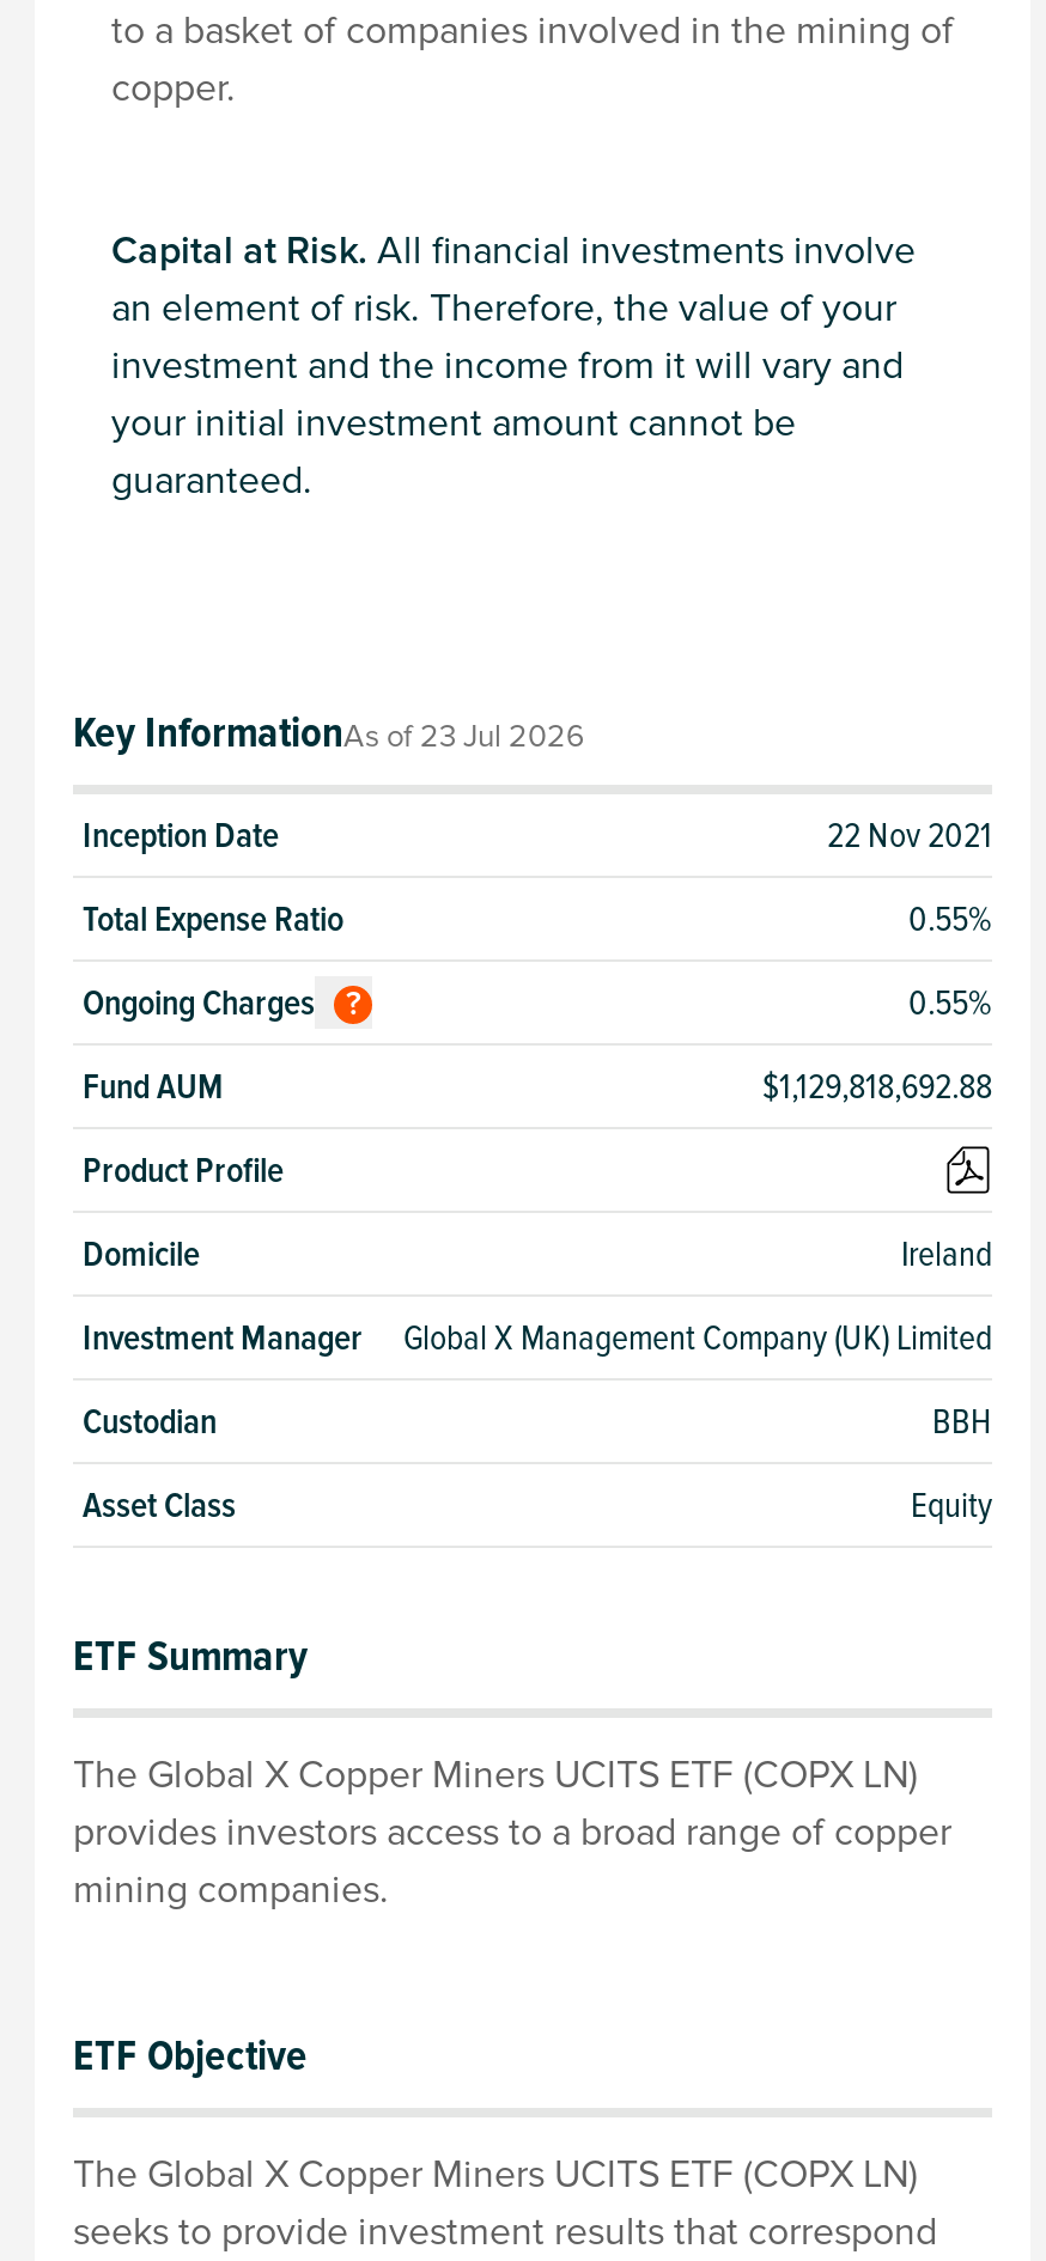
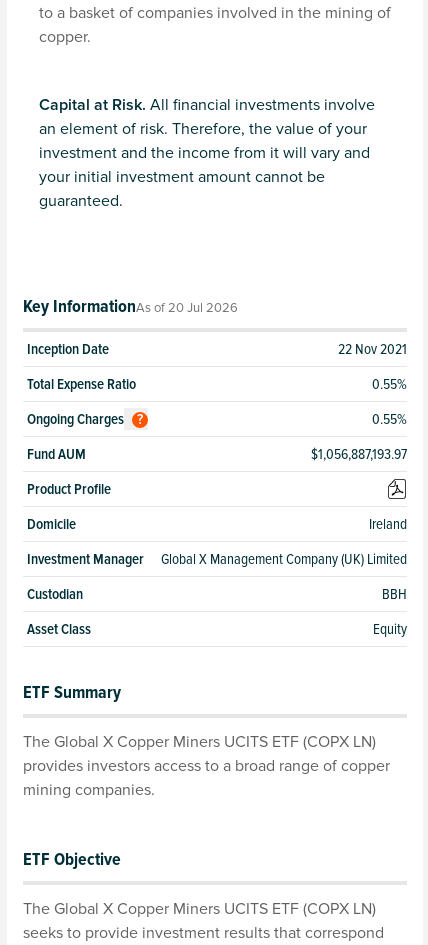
- Key InformationAs of 23 Jul 2026
+ Key InformationAs of 20 Jul 2026

- $1,129,818,692.88
+ $1,056,887,193.97
